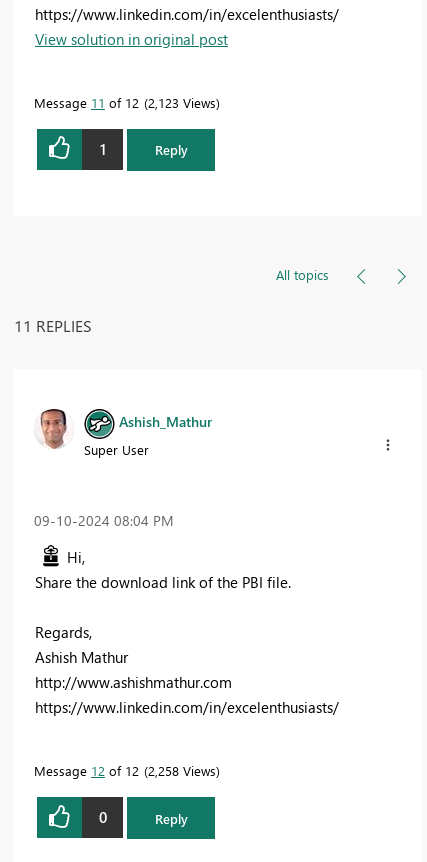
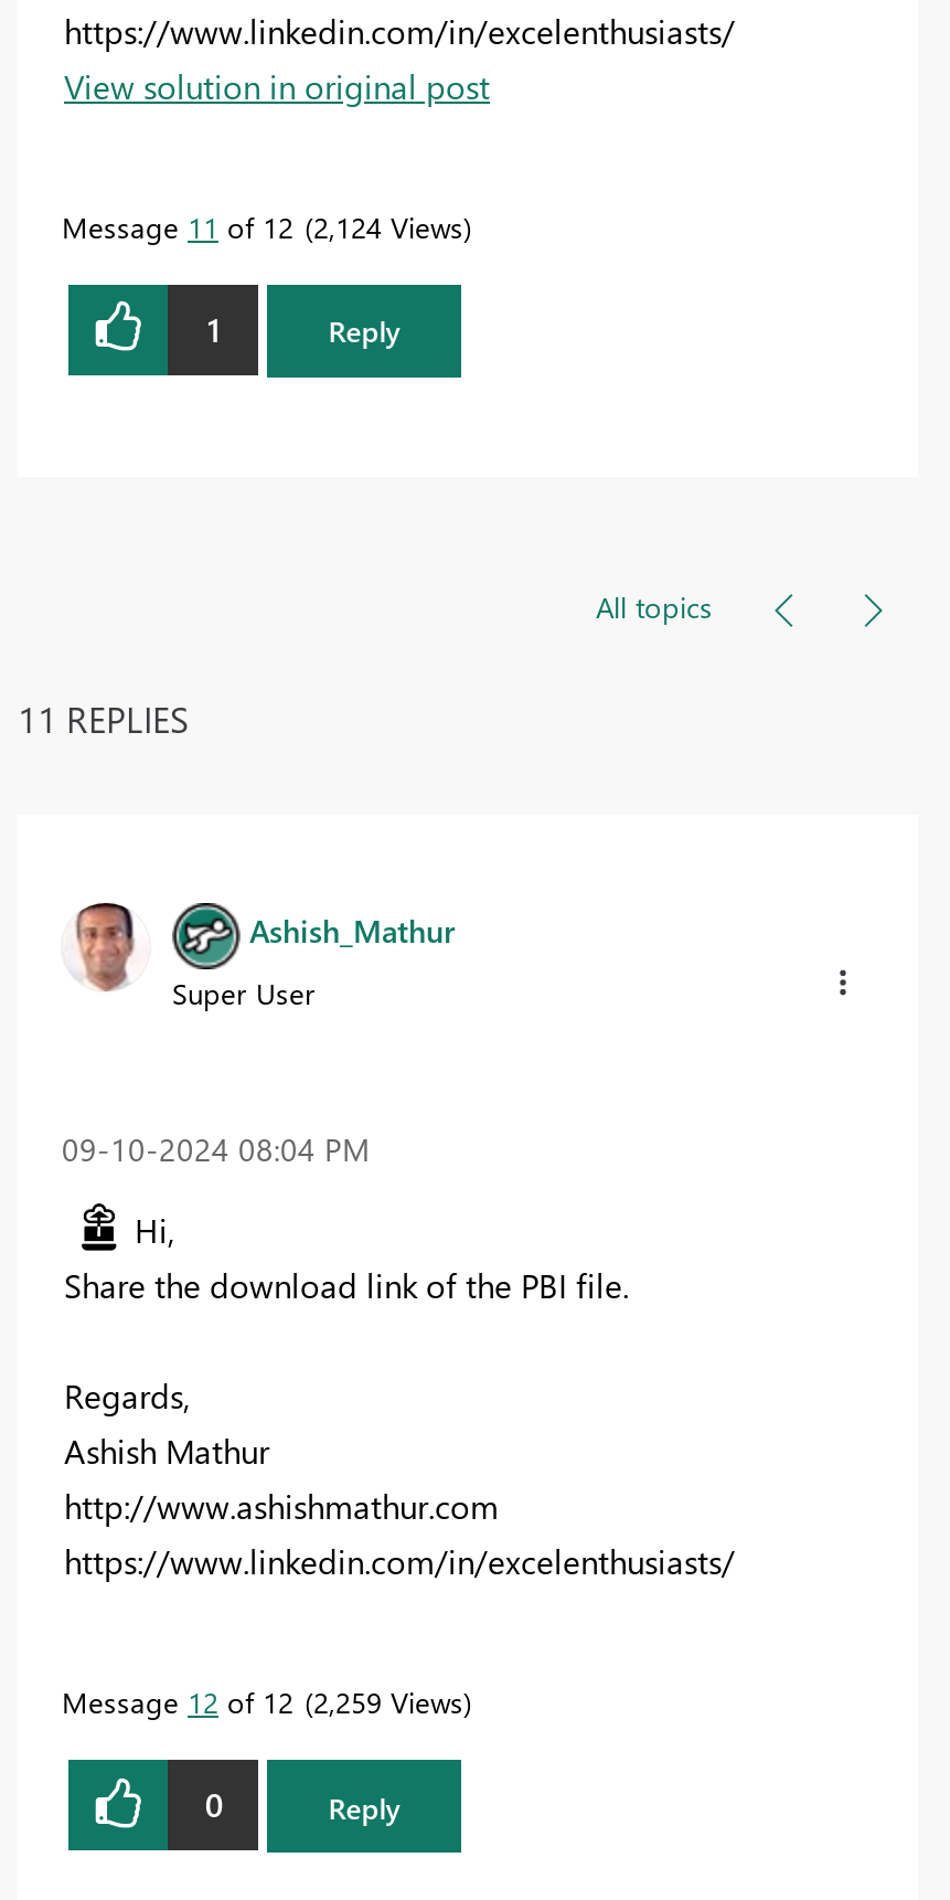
- Message 11 of 12 2,123 Views
+ Message 11 of 12 2,124 Views

- Message 12 of 12 2,258 Views
+ Message 12 of 12 2,259 Views
